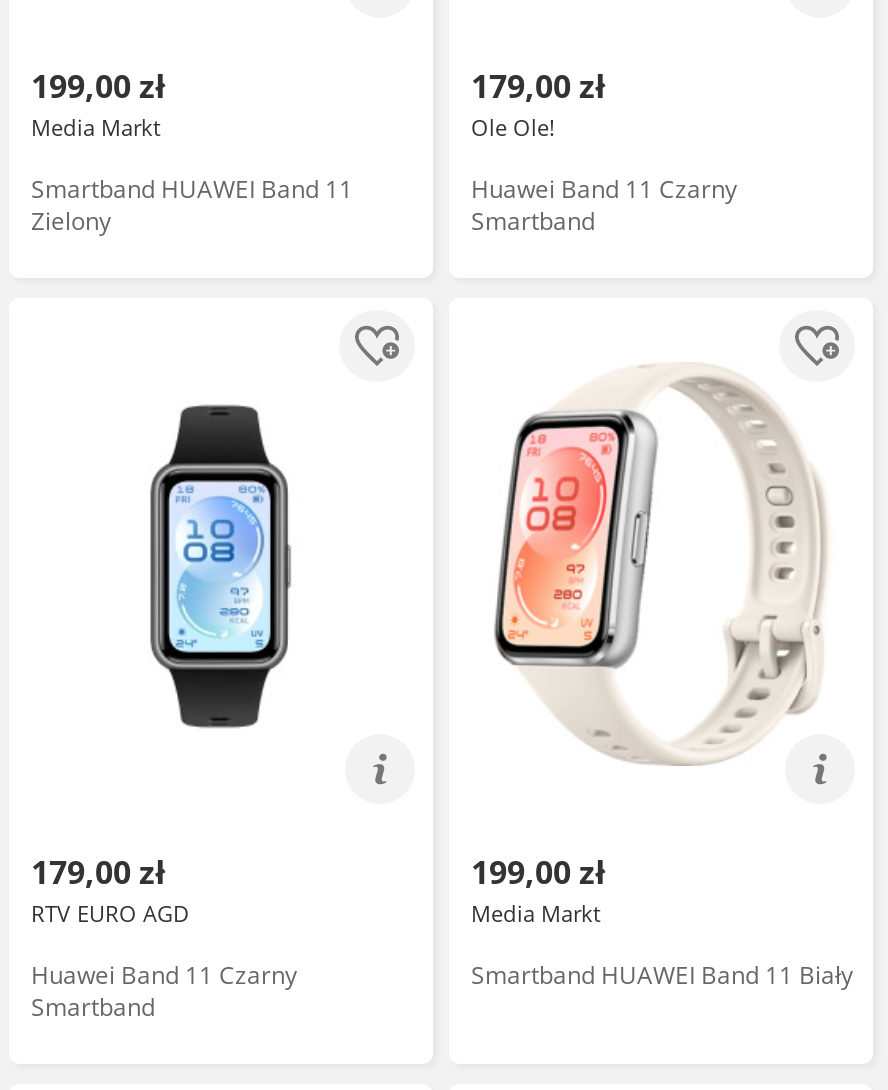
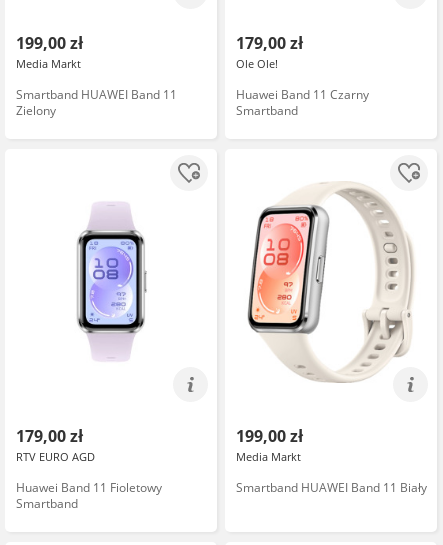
- [image]
+ [image]

- Huawei Band 11 Czarny
+ Huawei Band 11 Fioletowy
